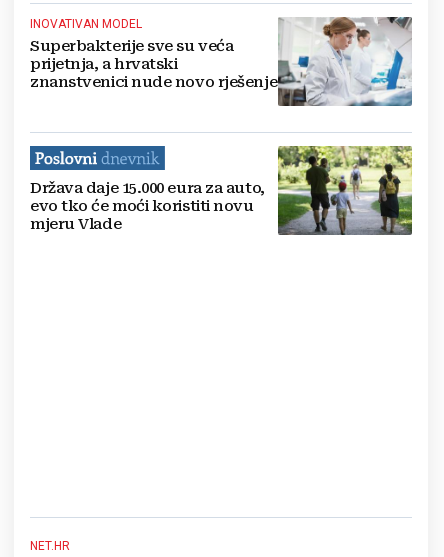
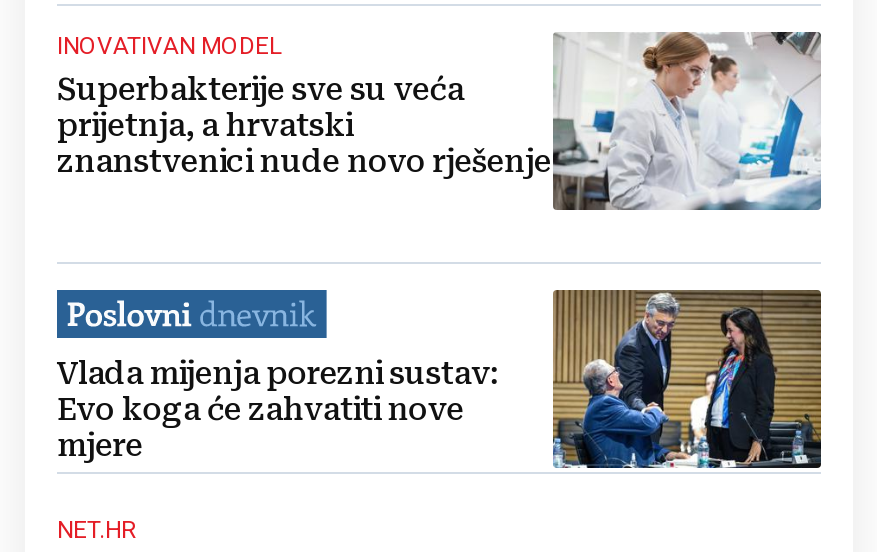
- [image]
- Država daje 15.000 eura za auto,
- evo tko će moći koristiti novu
- mjeru Vlade
+ [image]
+ Vlada mijenja porezni sustav:
+ Evo koga će zahvatiti nove
+ mjere
